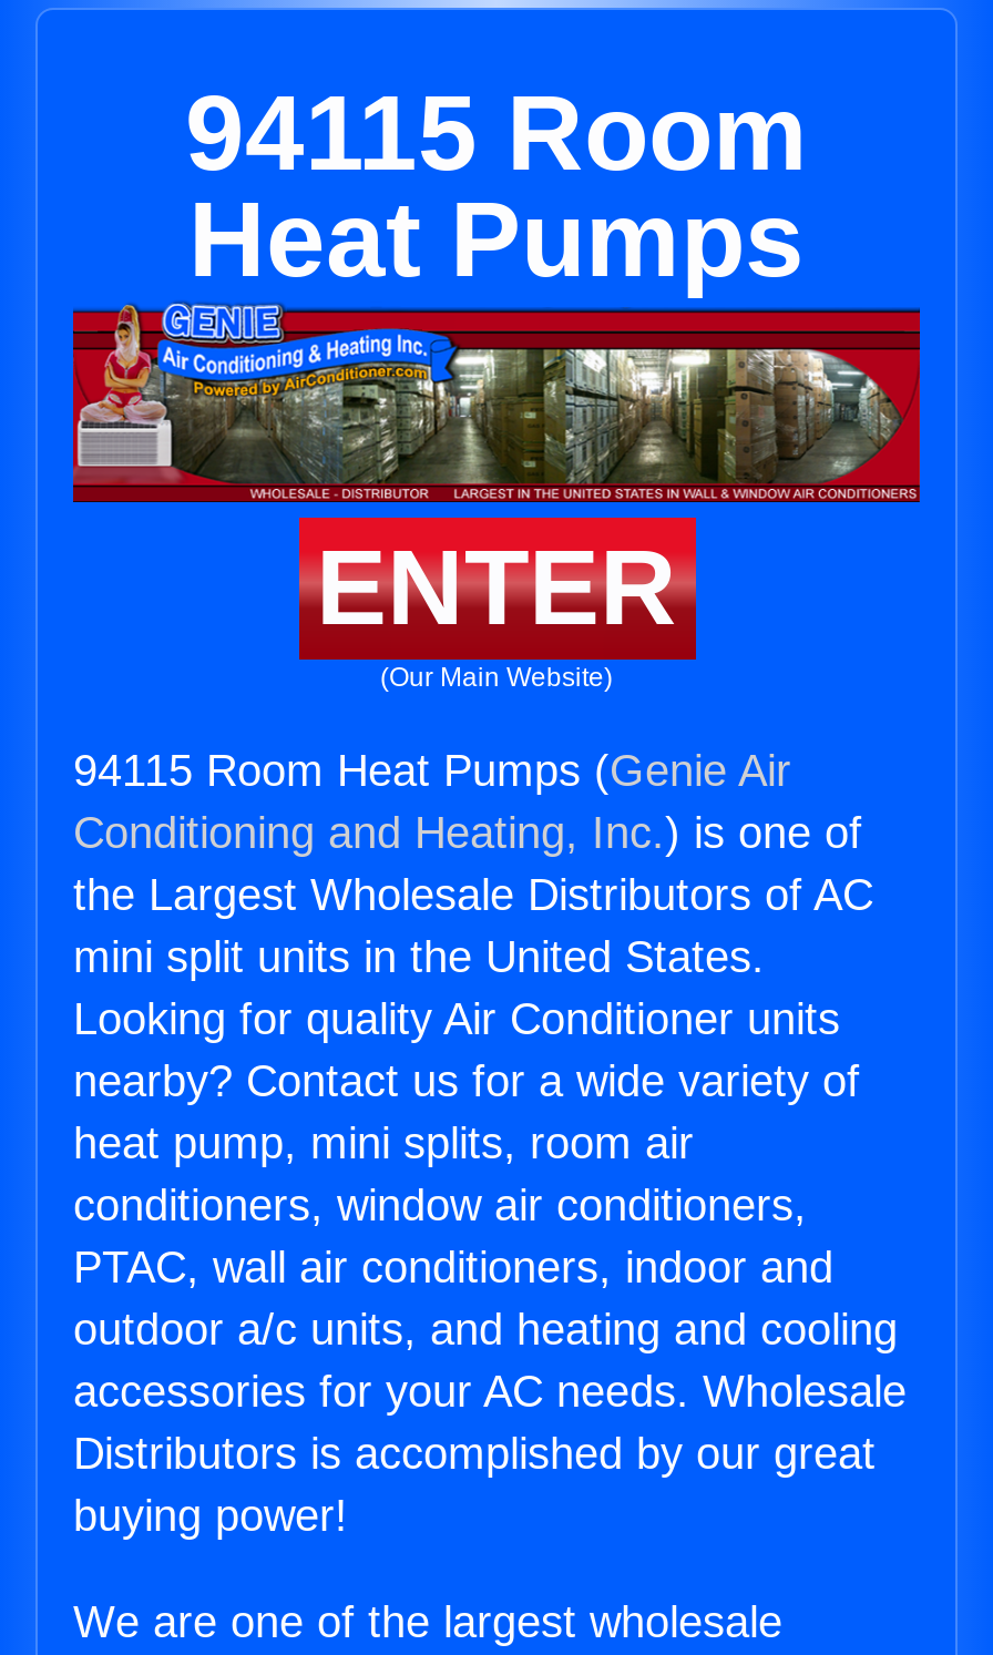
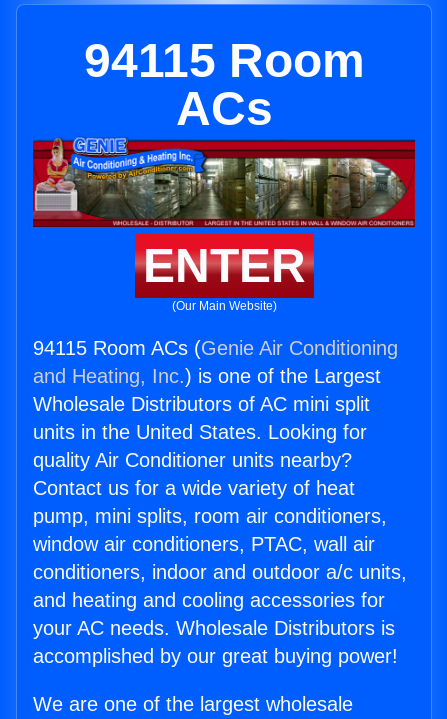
- Heat Pumps
+ ACs

- 94115 Room Heat Pumps (Genie Air
- Conditioning and Heating, Inc.) is one of
- the Largest Wholesale Distributors of AC
- mini split units in the United States.
- Looking for quality Air Conditioner units
- nearby? Contact us for a wide variety of
- heat pump, mini splits, room air
- conditioners, window air conditioners,
- PTAC, wall air conditioners, indoor and
- outdoor a/c units, and heating and cooling
- accessories for your AC needs. Wholesale
- Distributors is accomplished by our great
- buying power!
+ 94115 Room ACs (Genie Air Conditioning
+ and Heating, Inc.) is one of the Largest
+ Wholesale Distributors of AC mini split
+ units in the United States. Looking for
+ quality Air Conditioner units nearby?
+ Contact us for a wide variety of heat
+ pump, mini splits, room air conditioners,
+ window air conditioners, PTAC, wall air
+ conditioners, indoor and outdoor a/c units,
+ and heating and cooling accessories for
+ your AC needs. Wholesale Distributors is
+ accomplished by our great buying power!
